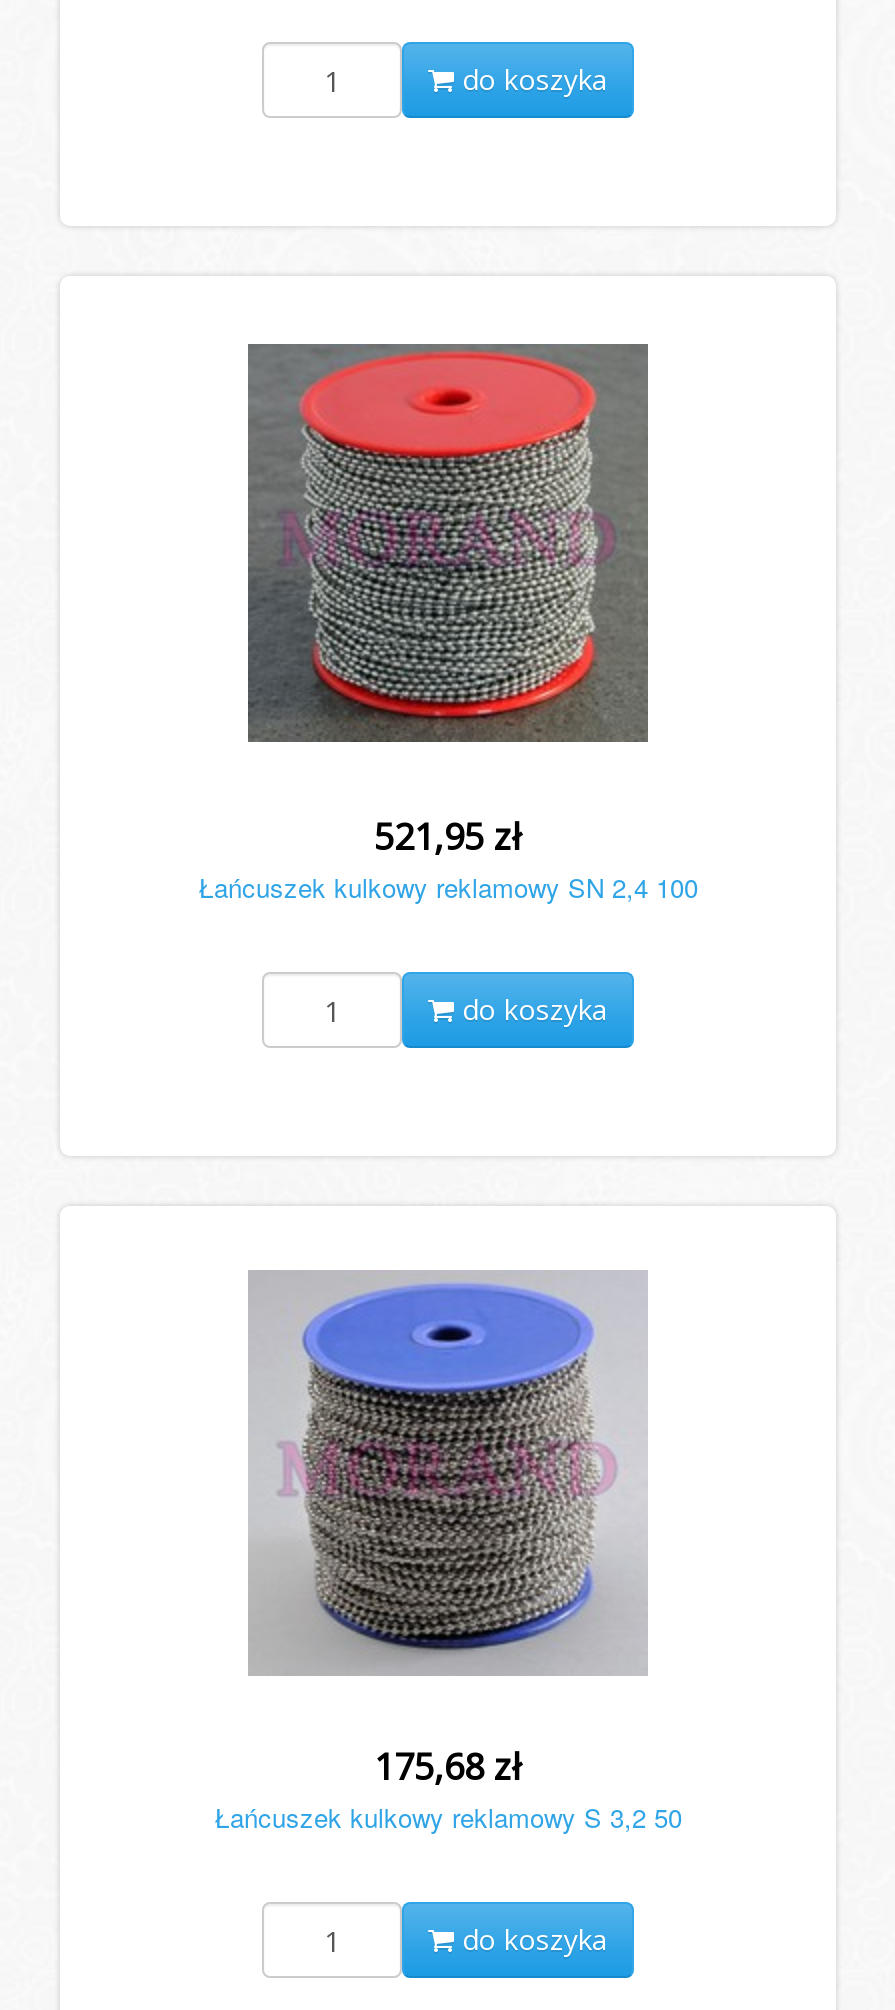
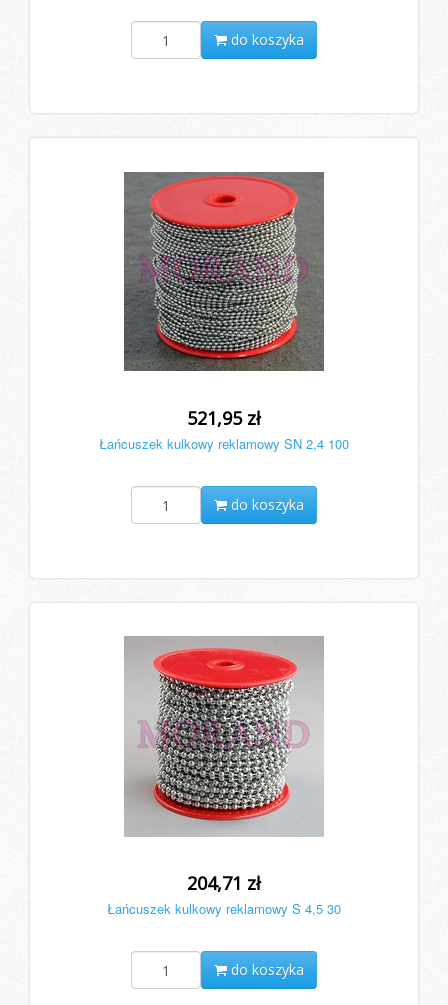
- [image]
+ [image]

- 175,68 zł
+ 204,71 zł

- Łańcuszek kulkowy reklamowy S 3,2 50
+ Łańcuszek kulkowy reklamowy S 4,5 30
